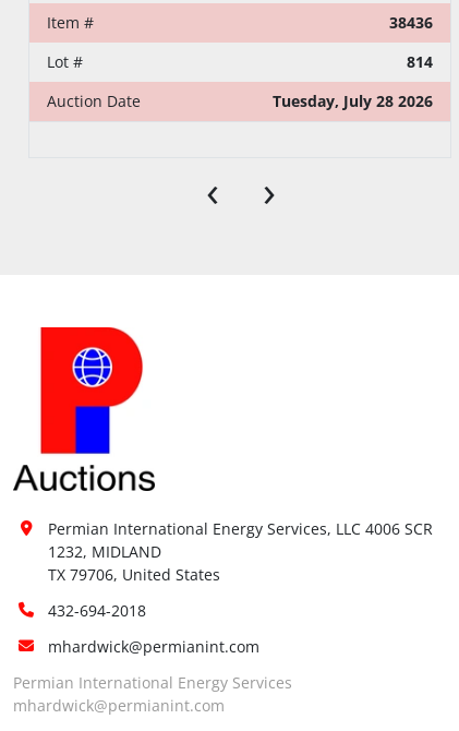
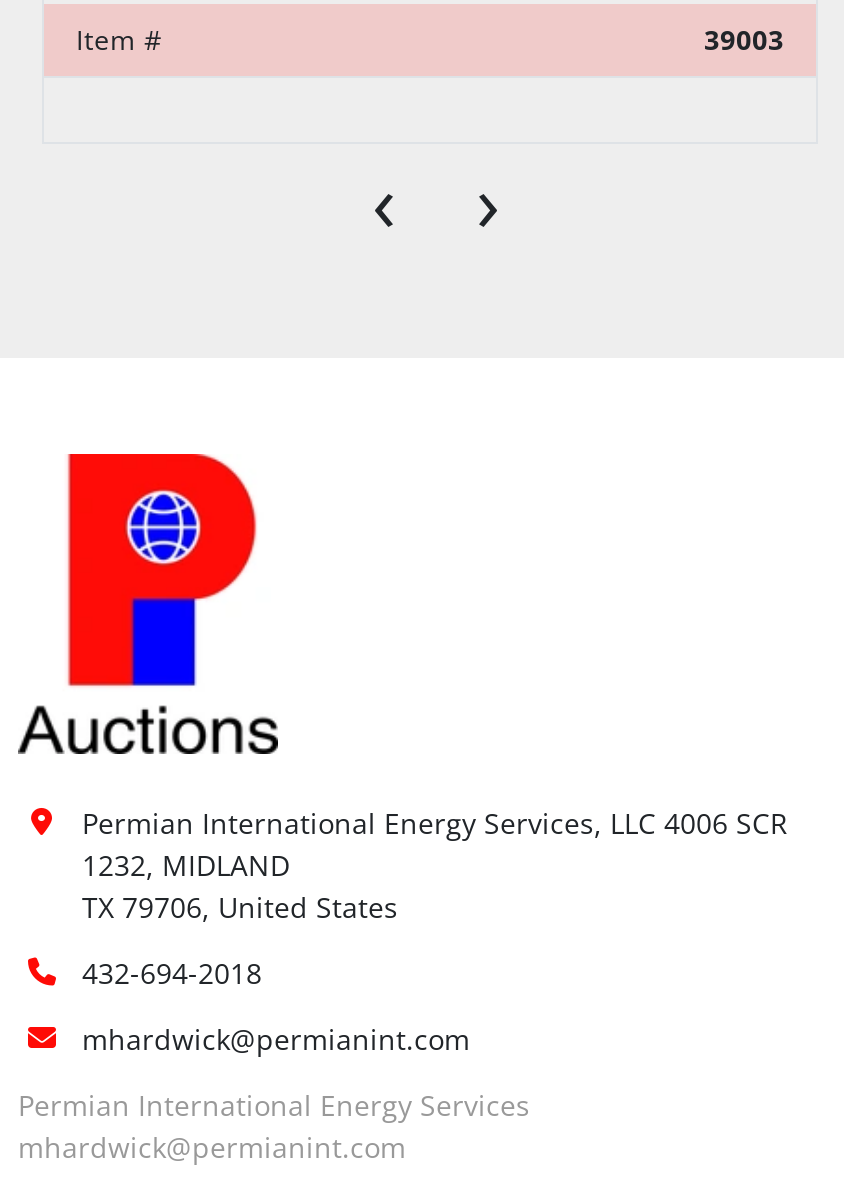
- 38436
- Lot #
- 814
- Auction Date
- Tuesday, July 28 2026
+ 39003
